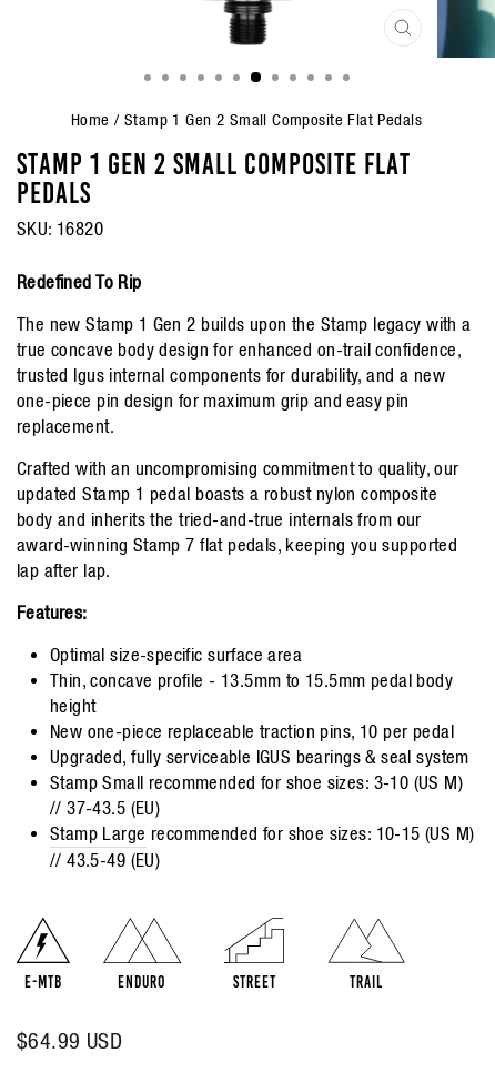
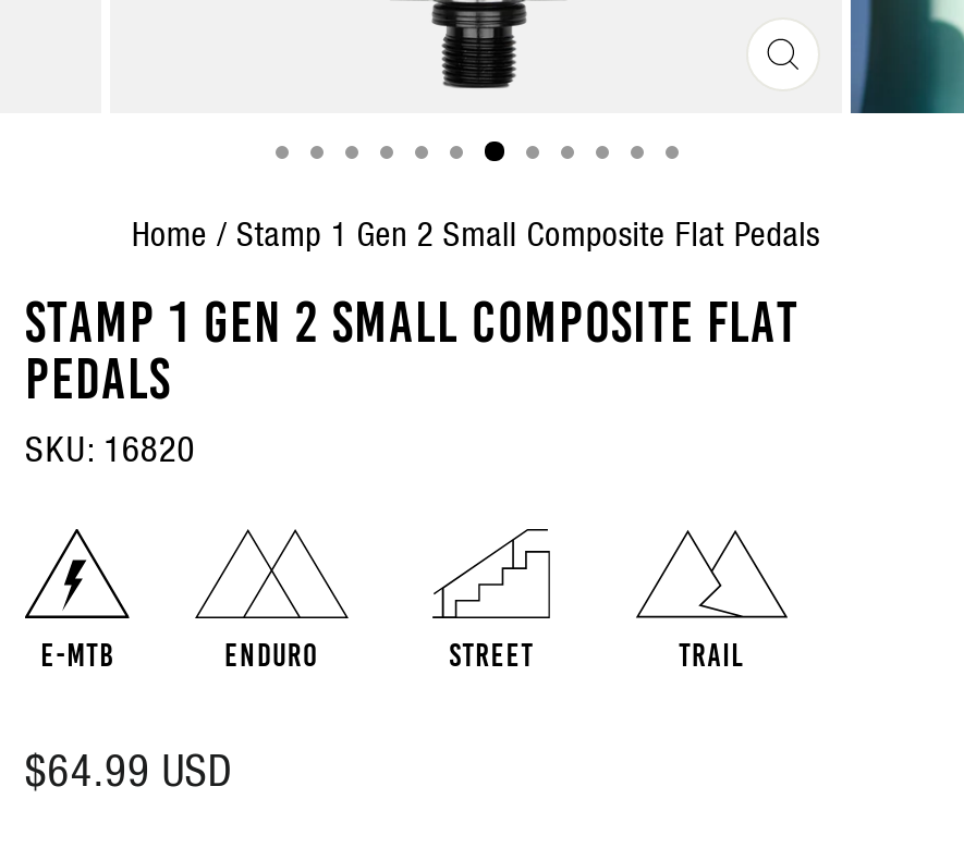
- Redefined To Rip
- The new Stamp 1 Gen 2 builds upon the Stamp legacy with a
- true concave body design for enhanced on-trail confidence,
- trusted Igus internal components for durability, and a new
- one-piece pin design for maximum grip and easy pin
- replacement.
- Crafted with an uncompromising commitment to quality, our
- updated Stamp 1 pedal boasts a robust nylon composite
- body and inherits the tried-and-true internals from our
- award-winning Stamp 7 flat pedals, keeping you supported
- lap after lap.
- Features:
- Optimal size-specific surface area
- Thin, concave profile - 13.5mm to 15.5mm pedal body
- height
- New one-piece replaceable traction pins, 10 per pedal
- Upgraded, fully serviceable IGUS bearings & seal system
- Stamp Small recommended for shoe sizes: 3-10 (US M)
- // 37-43.5 (EU)
- Stamp Large recommended for shoe sizes: 10-15 (US M)
- // 43.5-49 (EU)
